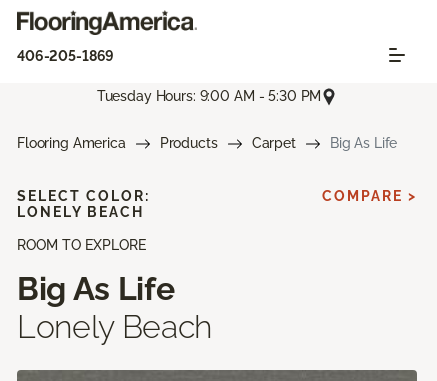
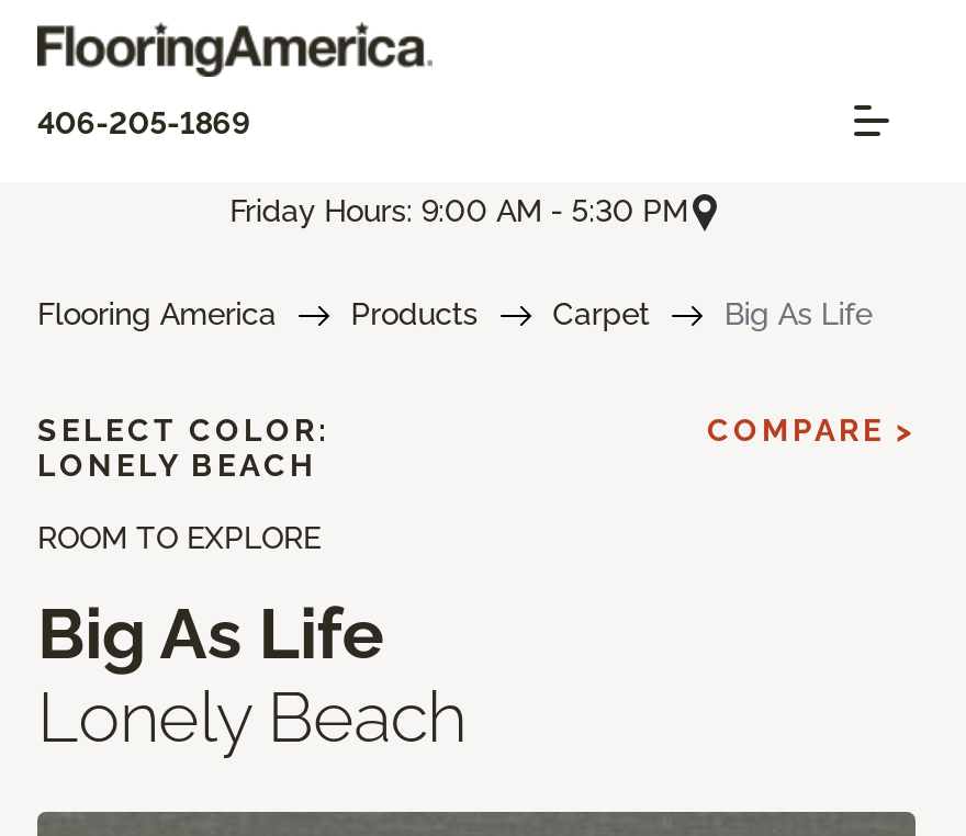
- Tuesday Hours: 9:00 AM - 5:30 PM
+ Friday Hours: 9:00 AM - 5:30 PM
